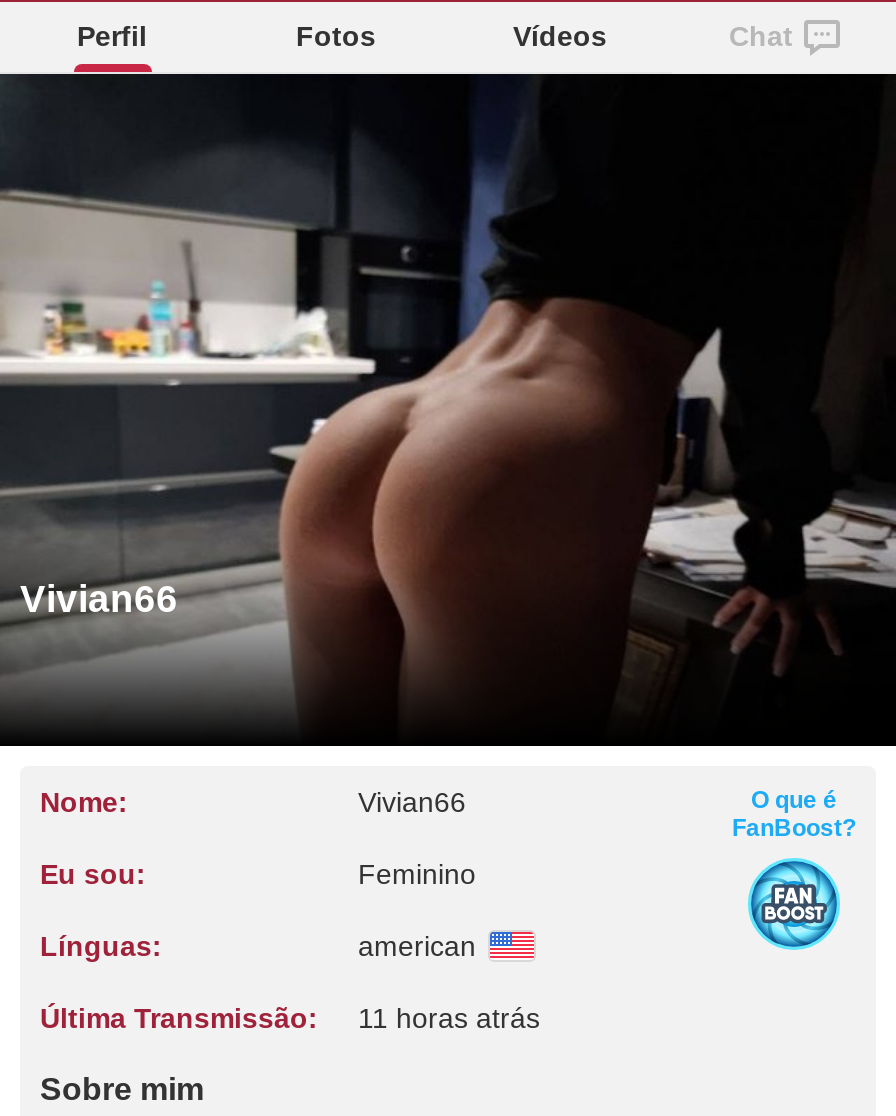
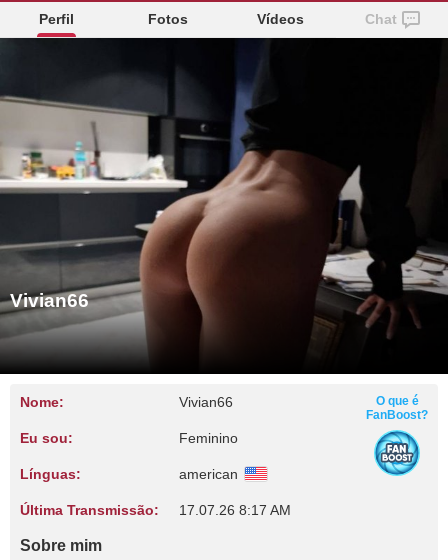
- Última Transmissão: 11 horas atrás
+ Última Transmissão: 17.07.26 8:17 AM
